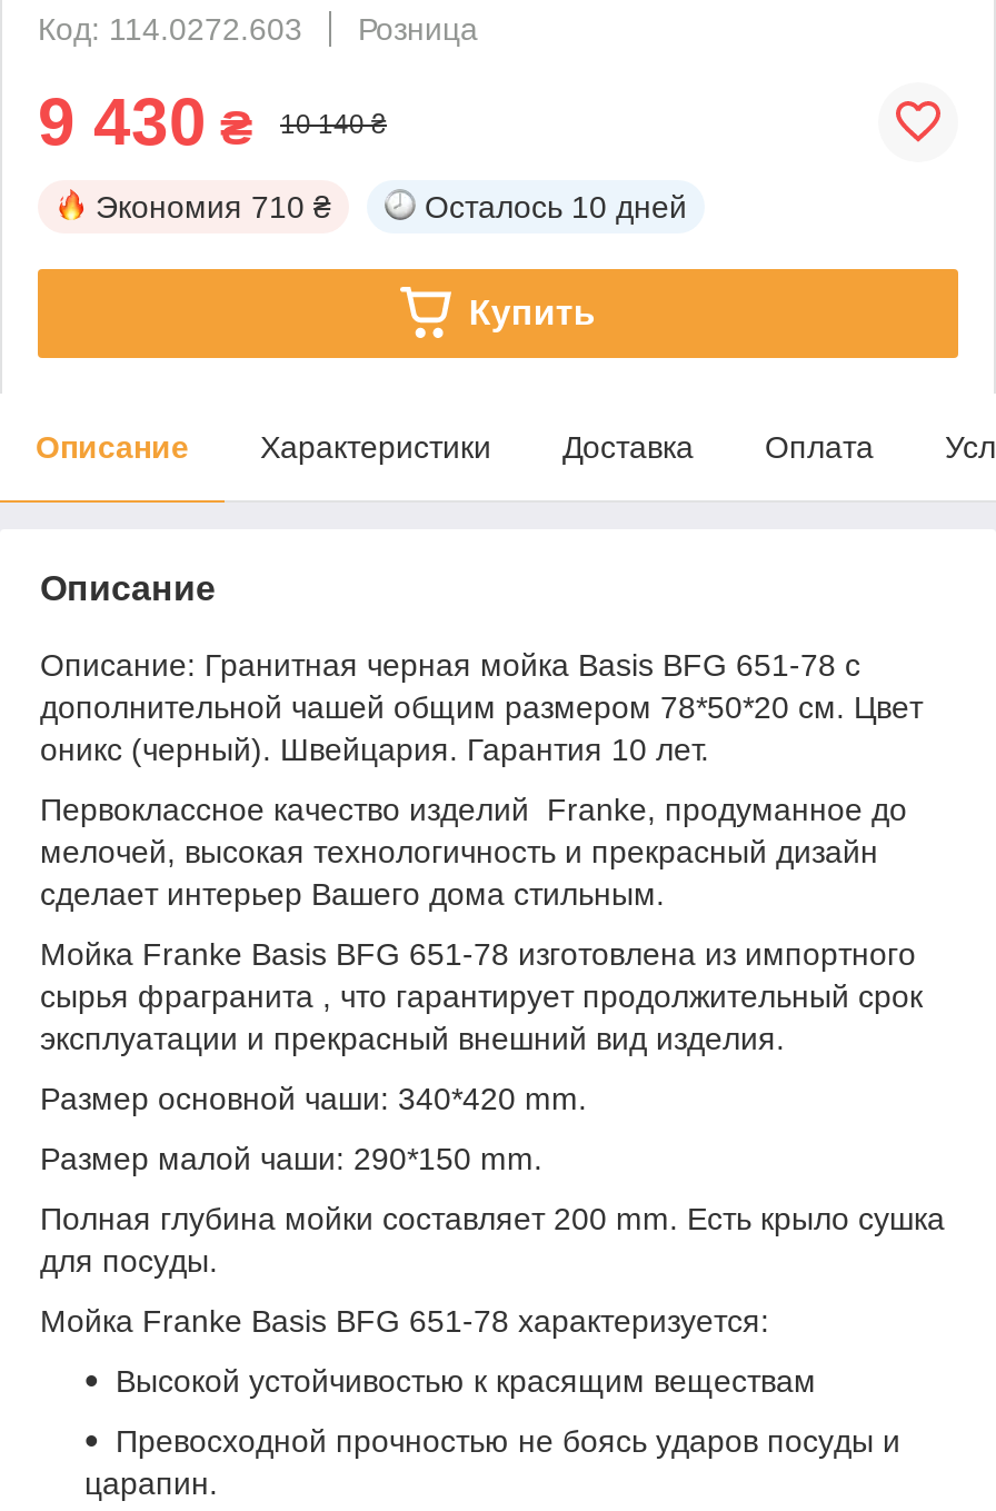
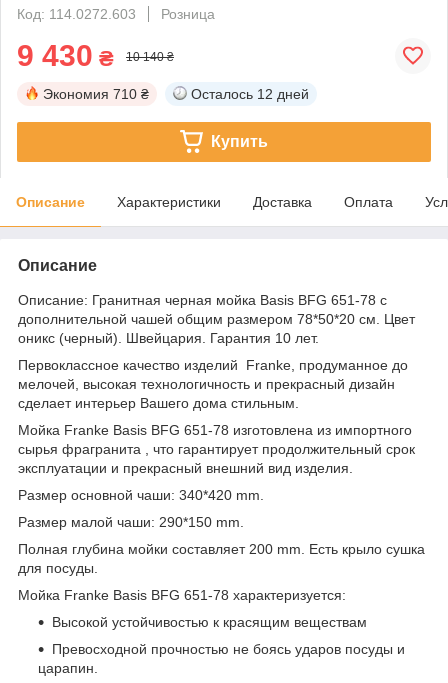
- Осталось 10 дней
+ Осталось 12 дней
